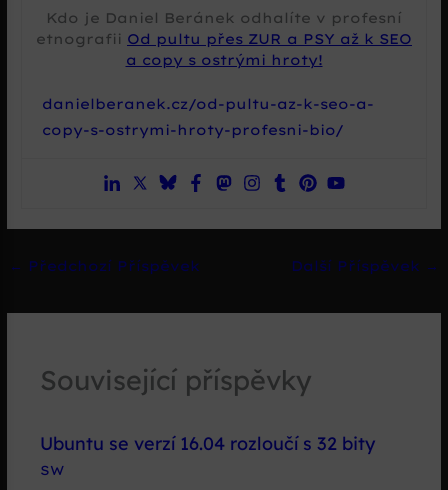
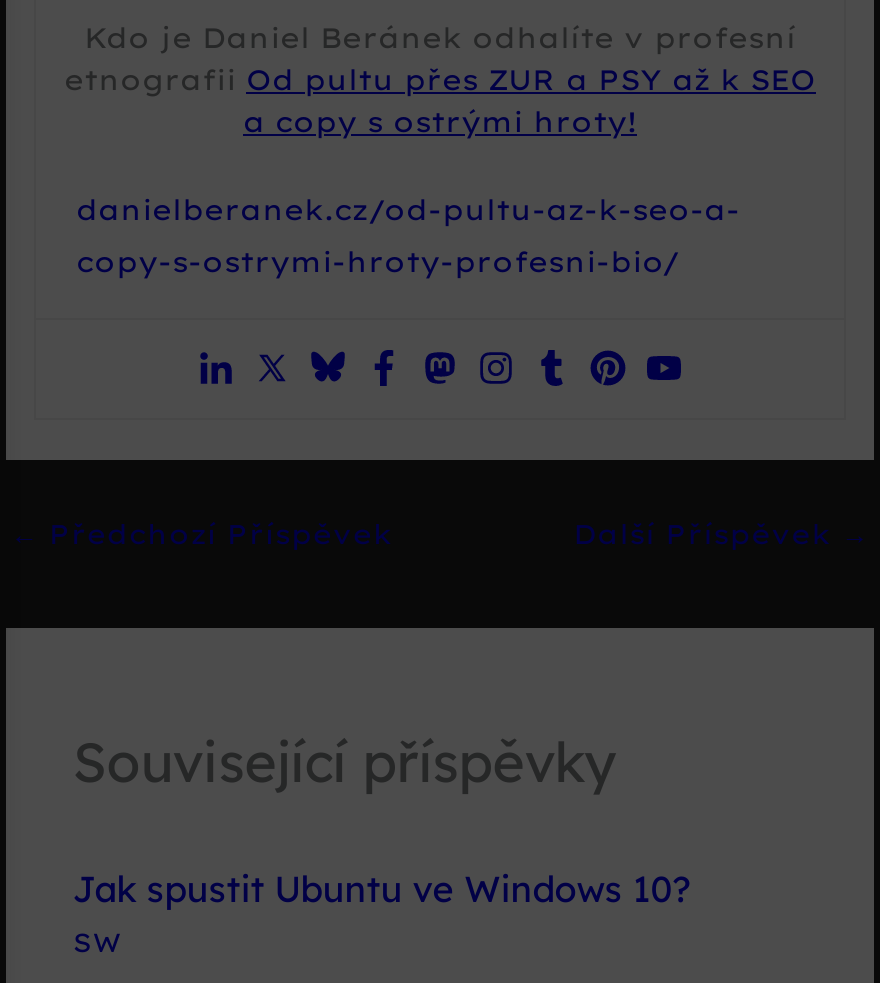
- Ubuntu se verzí 16.04 rozloučí s 32 bity
+ Jak spustit Ubuntu ve Windows 10?
